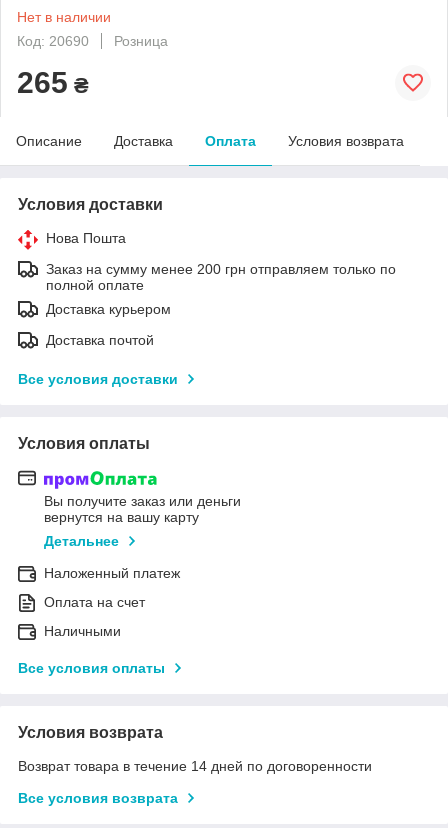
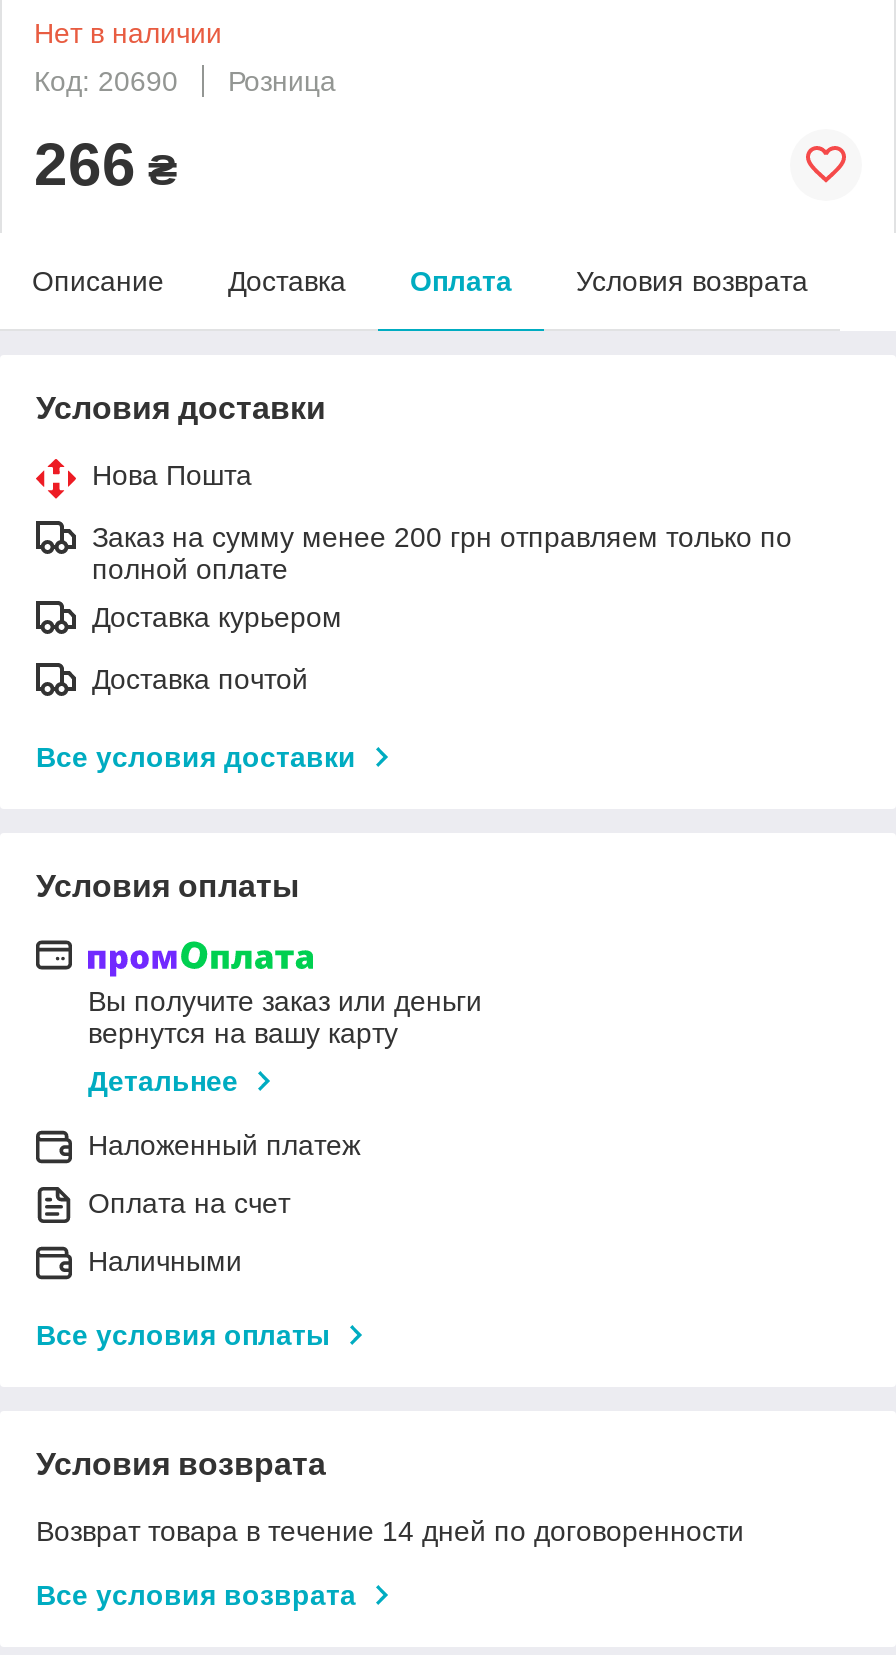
- 265 ₴
+ 266 ₴
